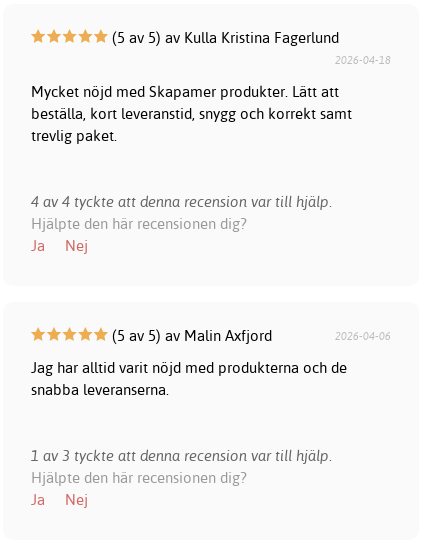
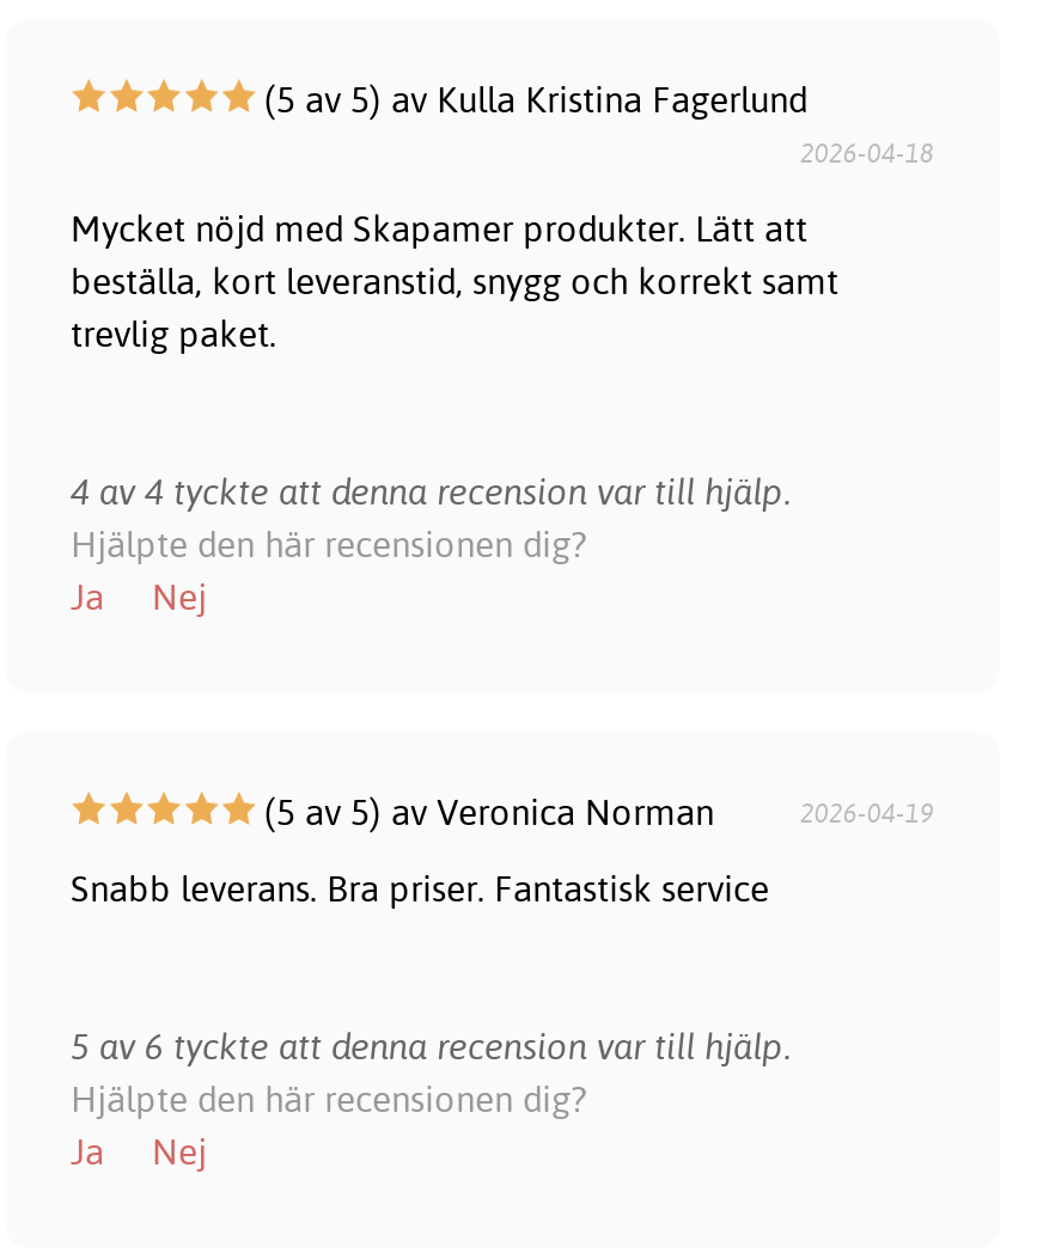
- (5 av 5) av Malin Axfjord
- 2026-04-06
+ (5 av 5) av Veronica Norman
+ 2026-04-19

- Jag har alltid varit nöjd med produkterna och de
- snabba leveranserna.
+ Snabb leverans. Bra priser. Fantastisk service

- 1 av 3 tyckte att denna recension var till hjälp.
+ 5 av 6 tyckte att denna recension var till hjälp.
